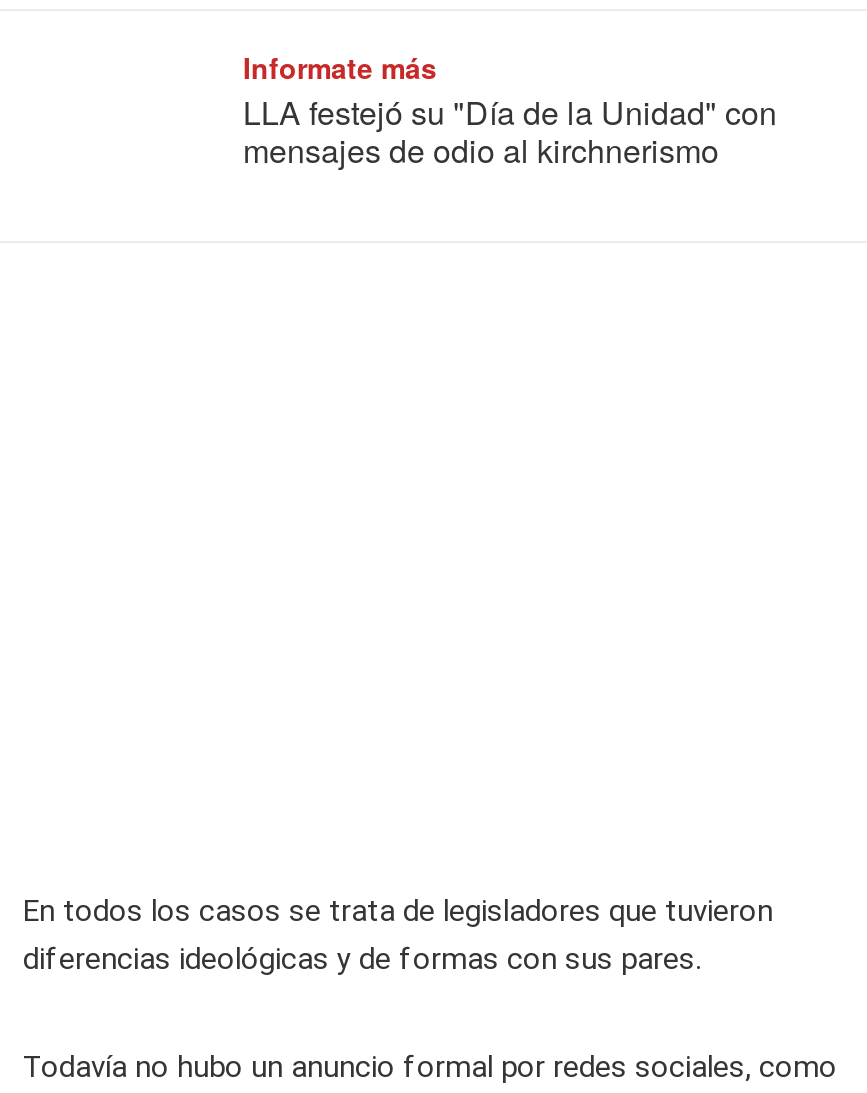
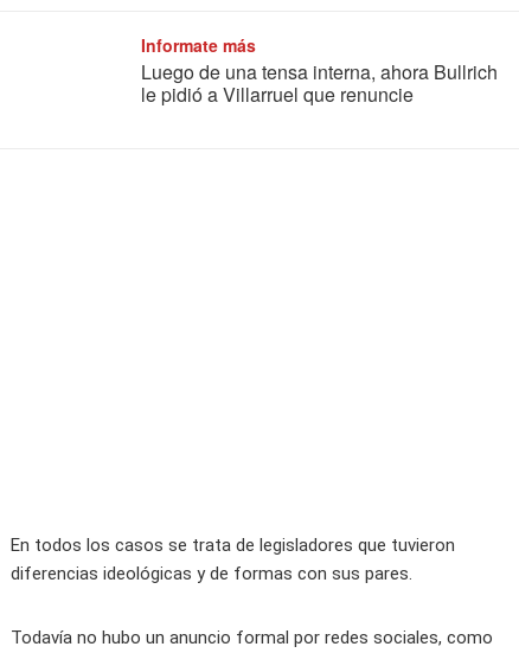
- LLA festejó su "Día de la Unidad" con
- mensajes de odio al kirchnerismo
+ Luego de una tensa interna, ahora Bullrich
+ le pidió a Villarruel que renuncie
